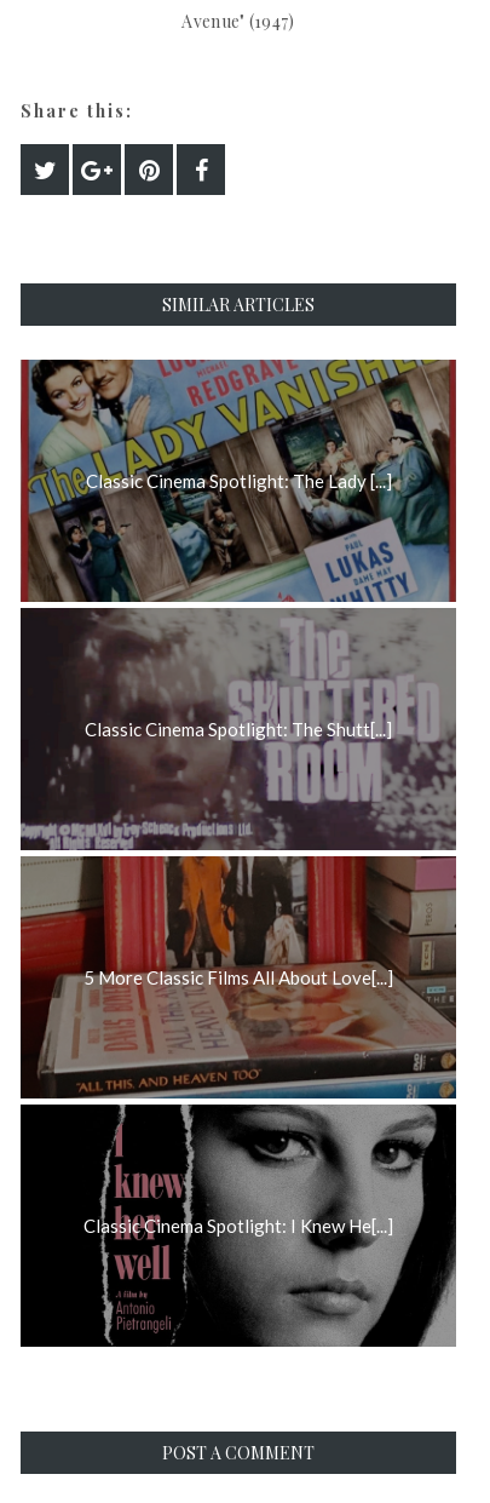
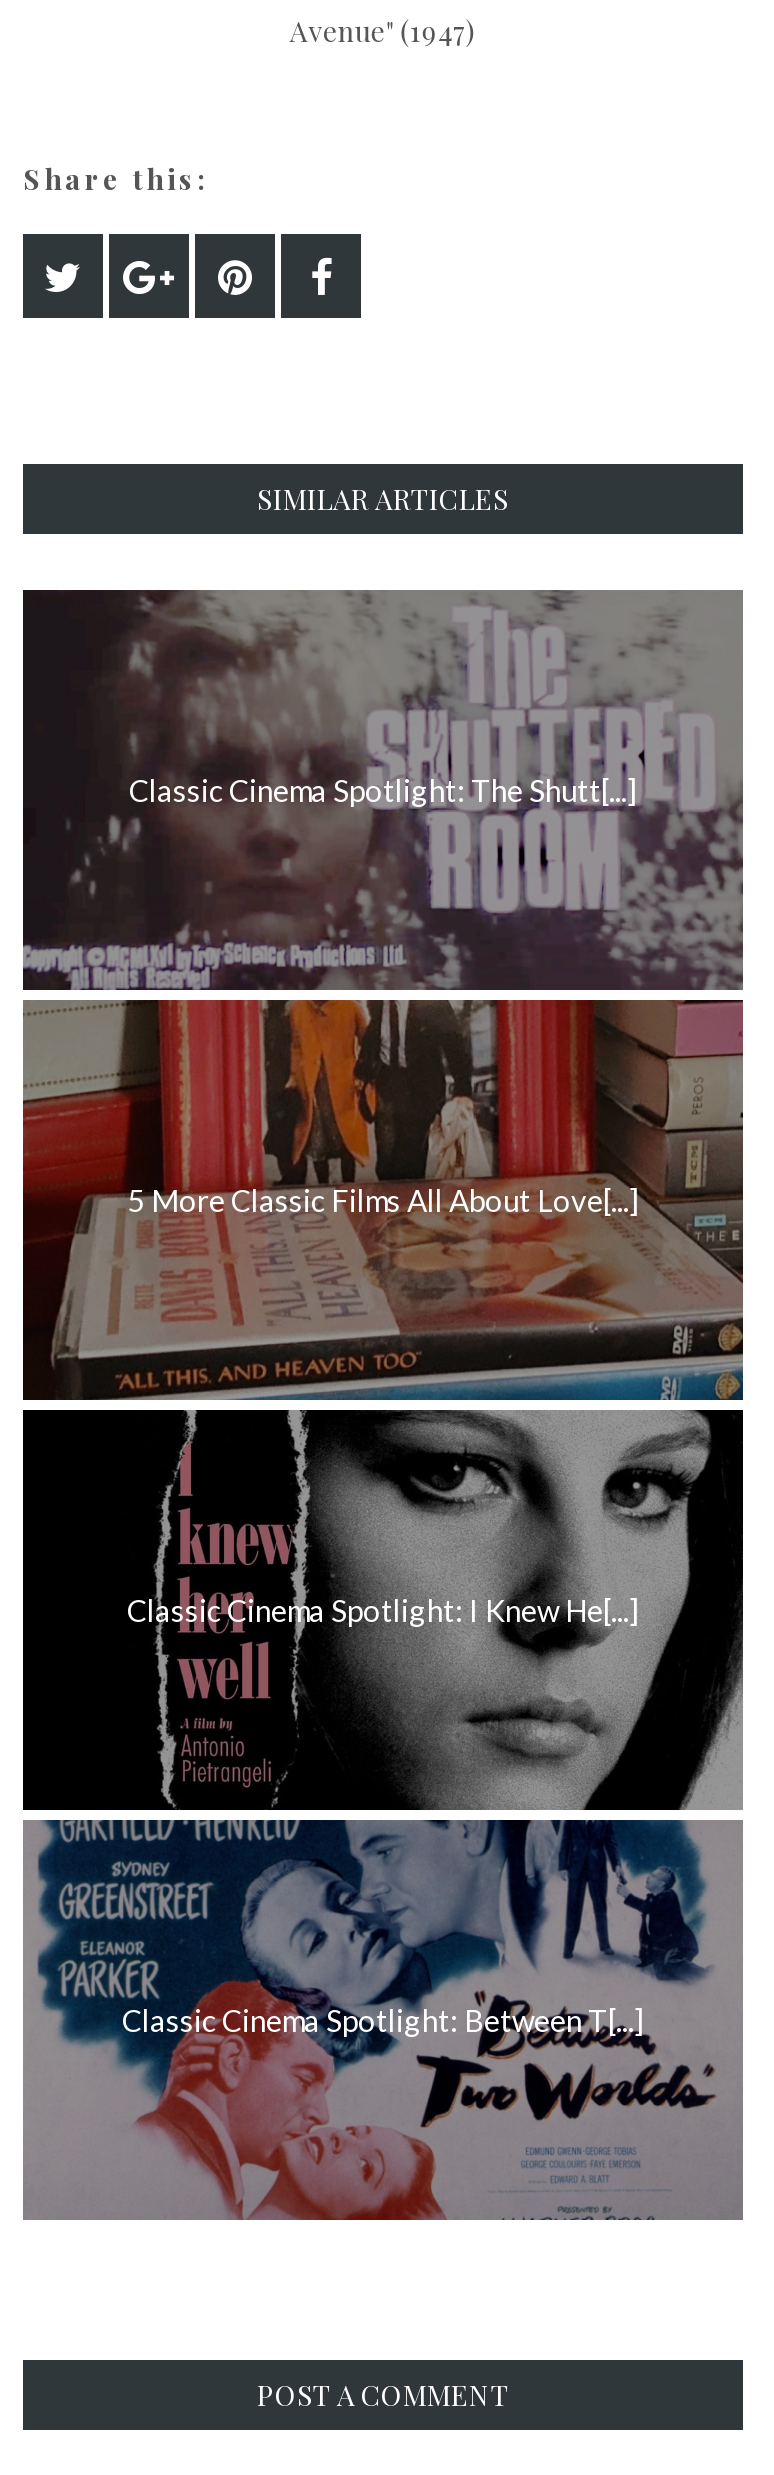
- [image]
- Classic Cinema Spotlight: The Lady [...]

moved up: [image] | Classic Cinema Spotlight: The Shutt[...] | 5 More Classic Films All About Love[...]

+ [image]
+ Classic Cinema Spotlight: Between T[...]

moved up: [image]
